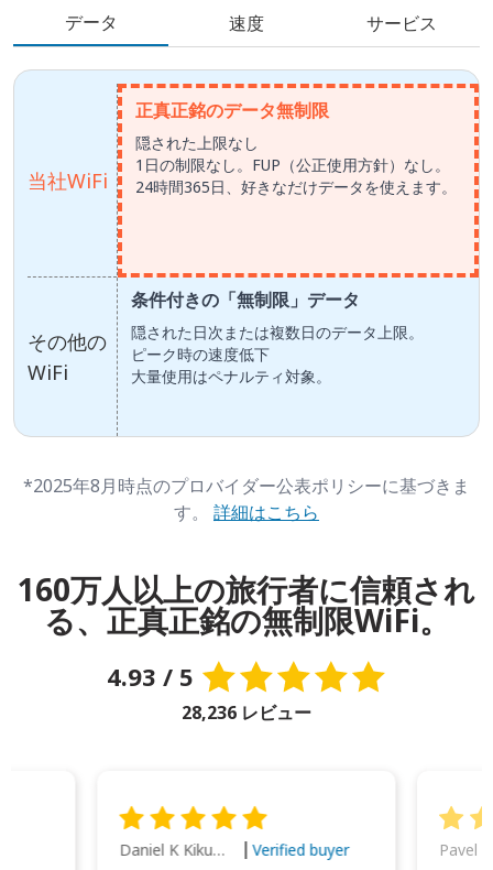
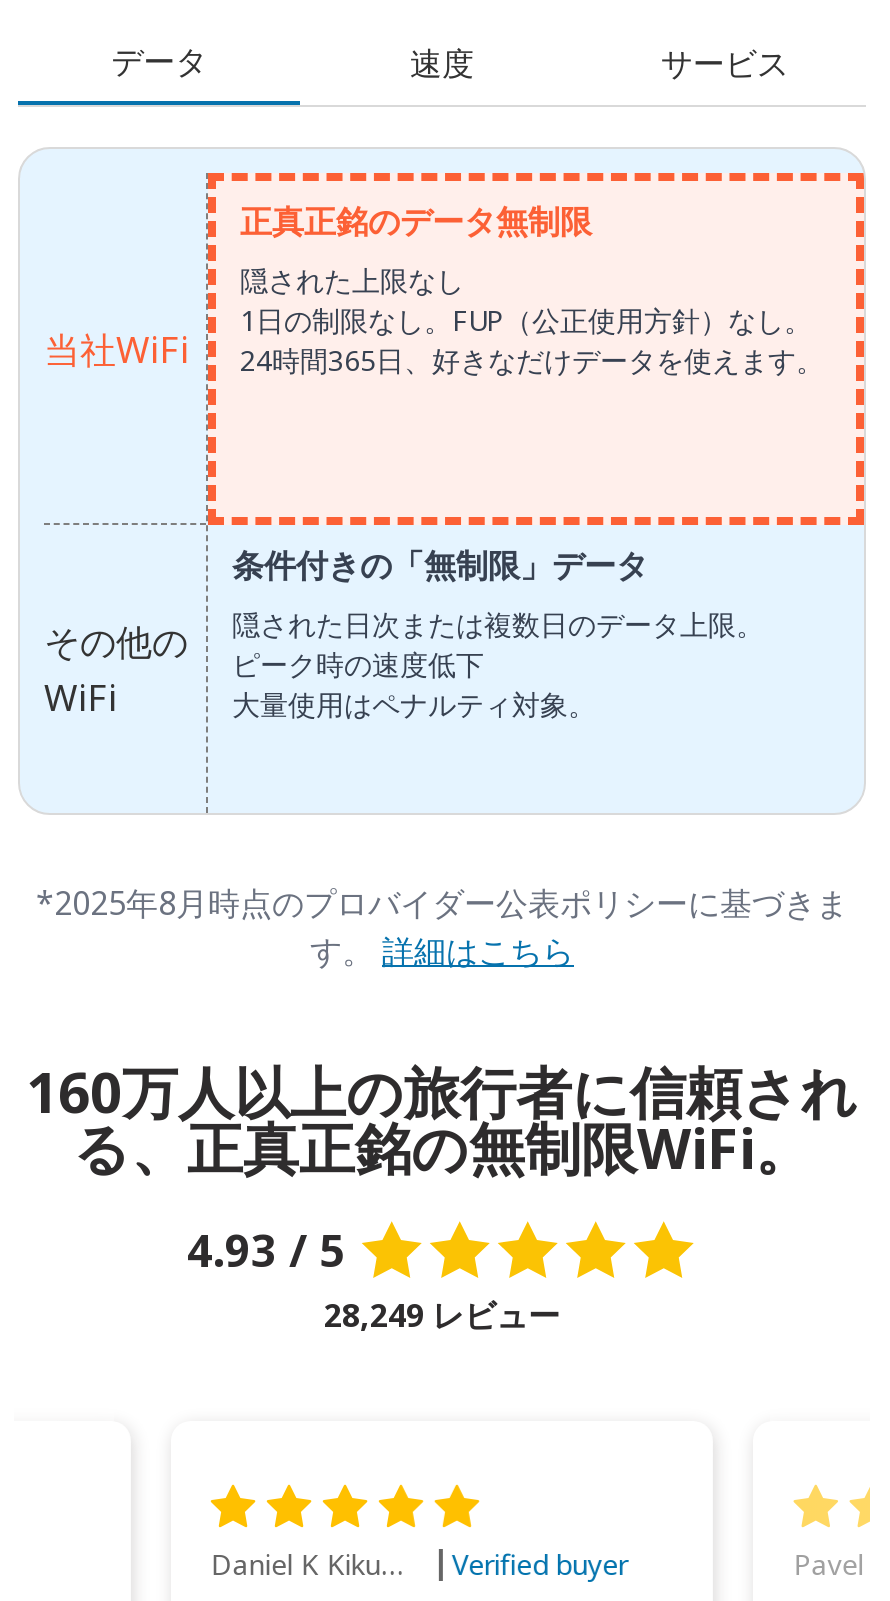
- 28,236 レビュー
+ 28,249 レビュー
